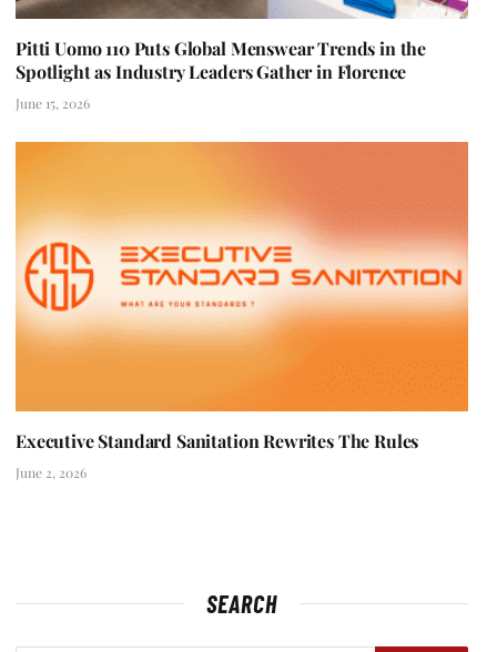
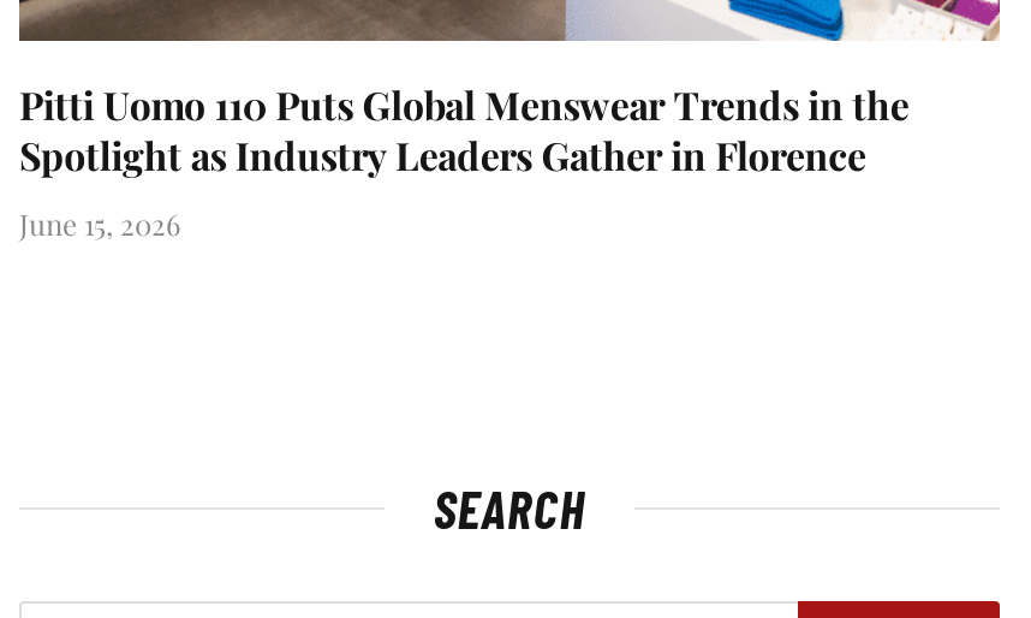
- [image]
- Executive Standard Sanitation Rewrites The Rules
- June 2, 2026
